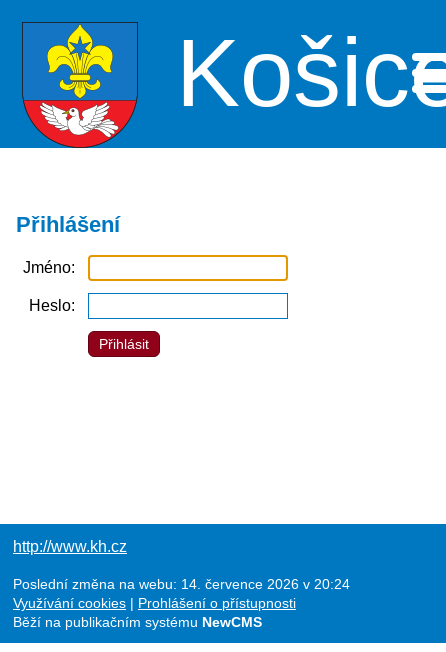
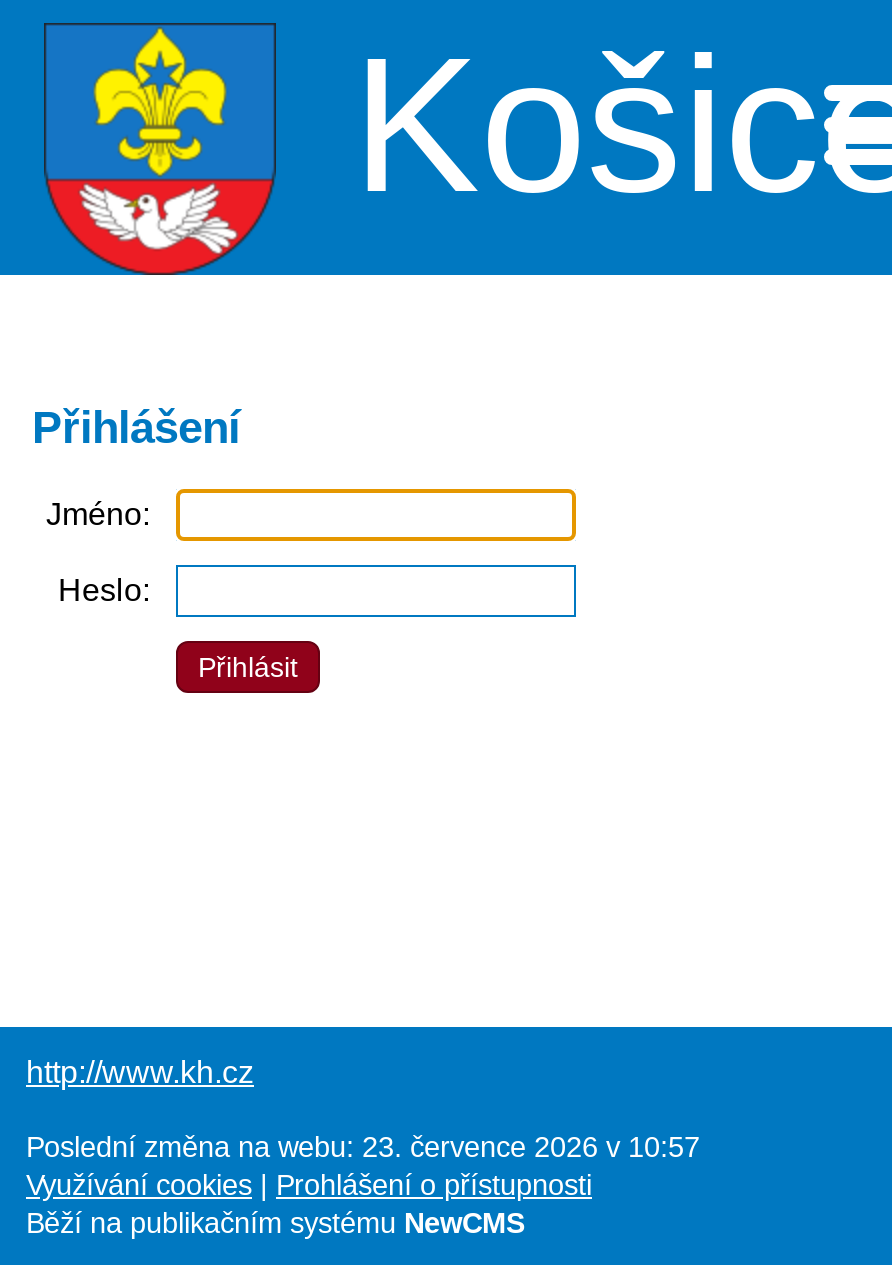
- Poslední změna na webu: 14. července 2026 v 20:24
+ Poslední změna na webu: 23. července 2026 v 10:57
